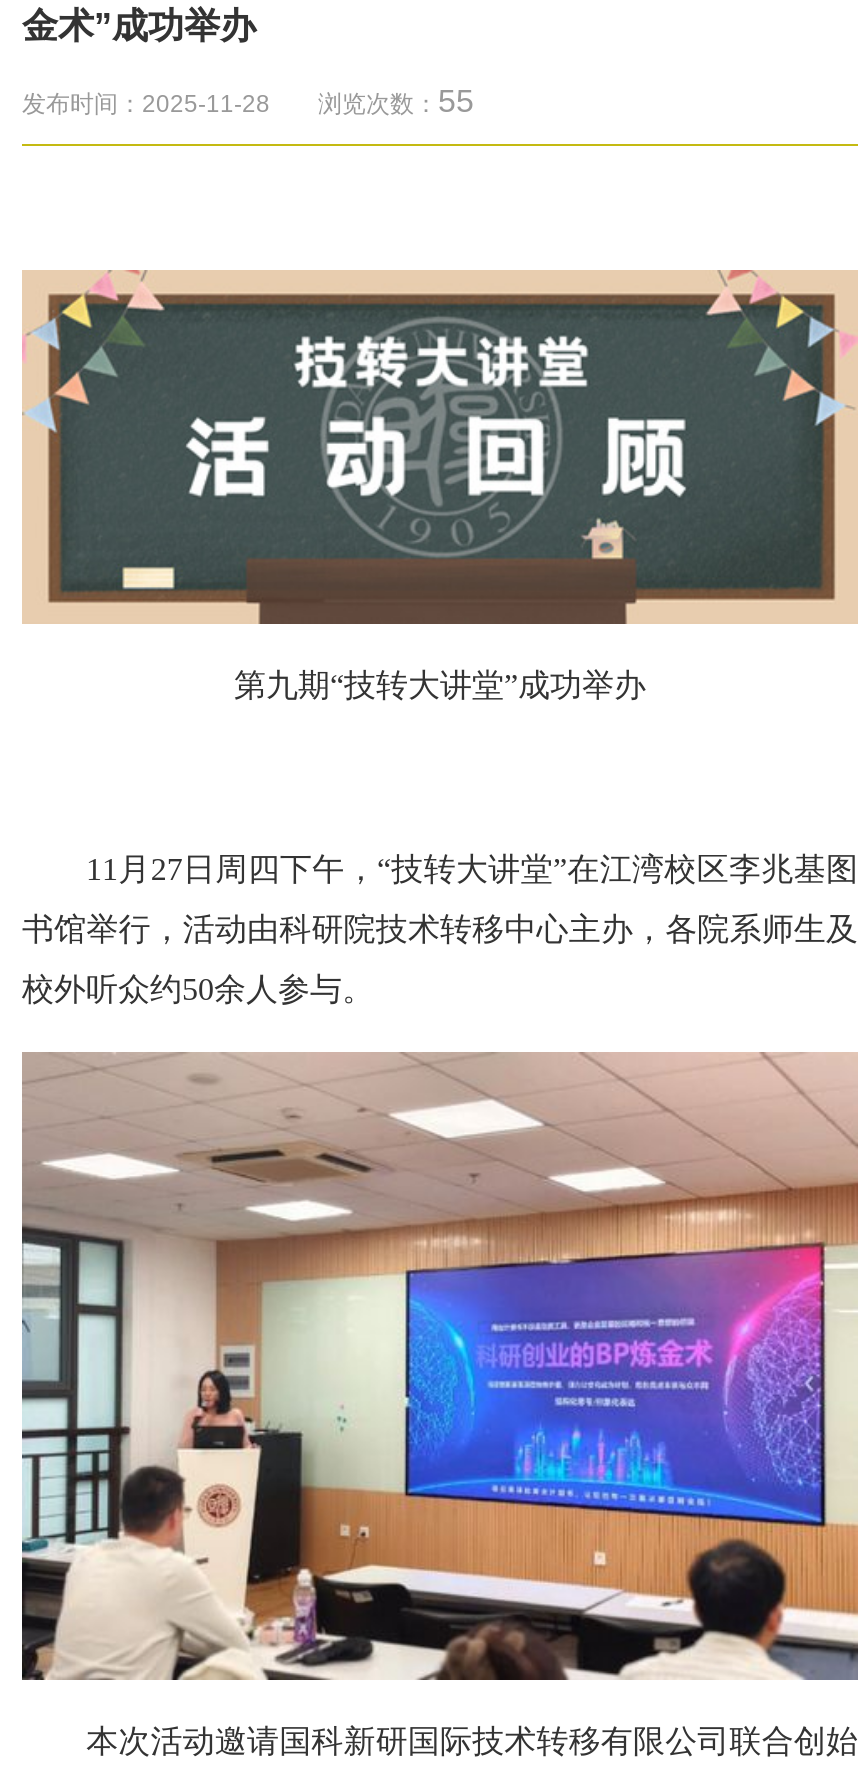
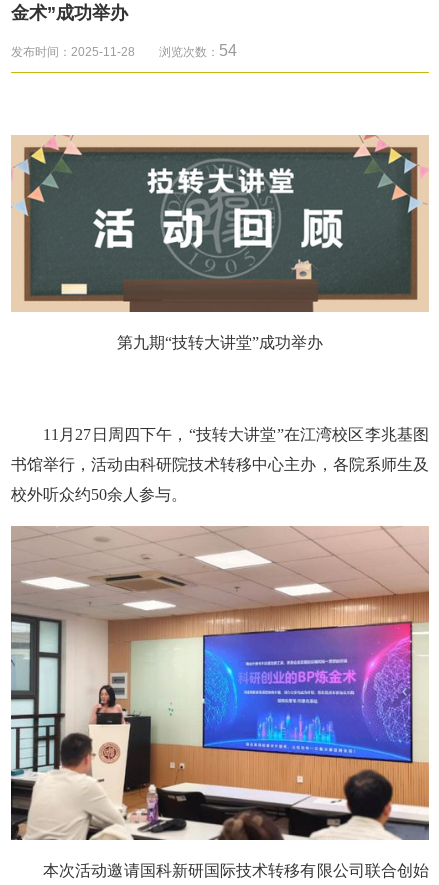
- 发布时间：2025-11-28 浏览次数：55
+ 发布时间：2025-11-28 浏览次数：54
